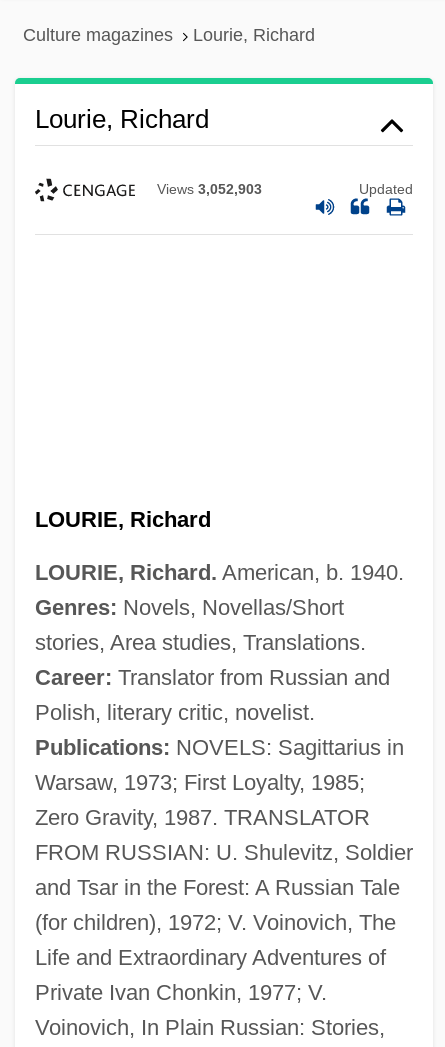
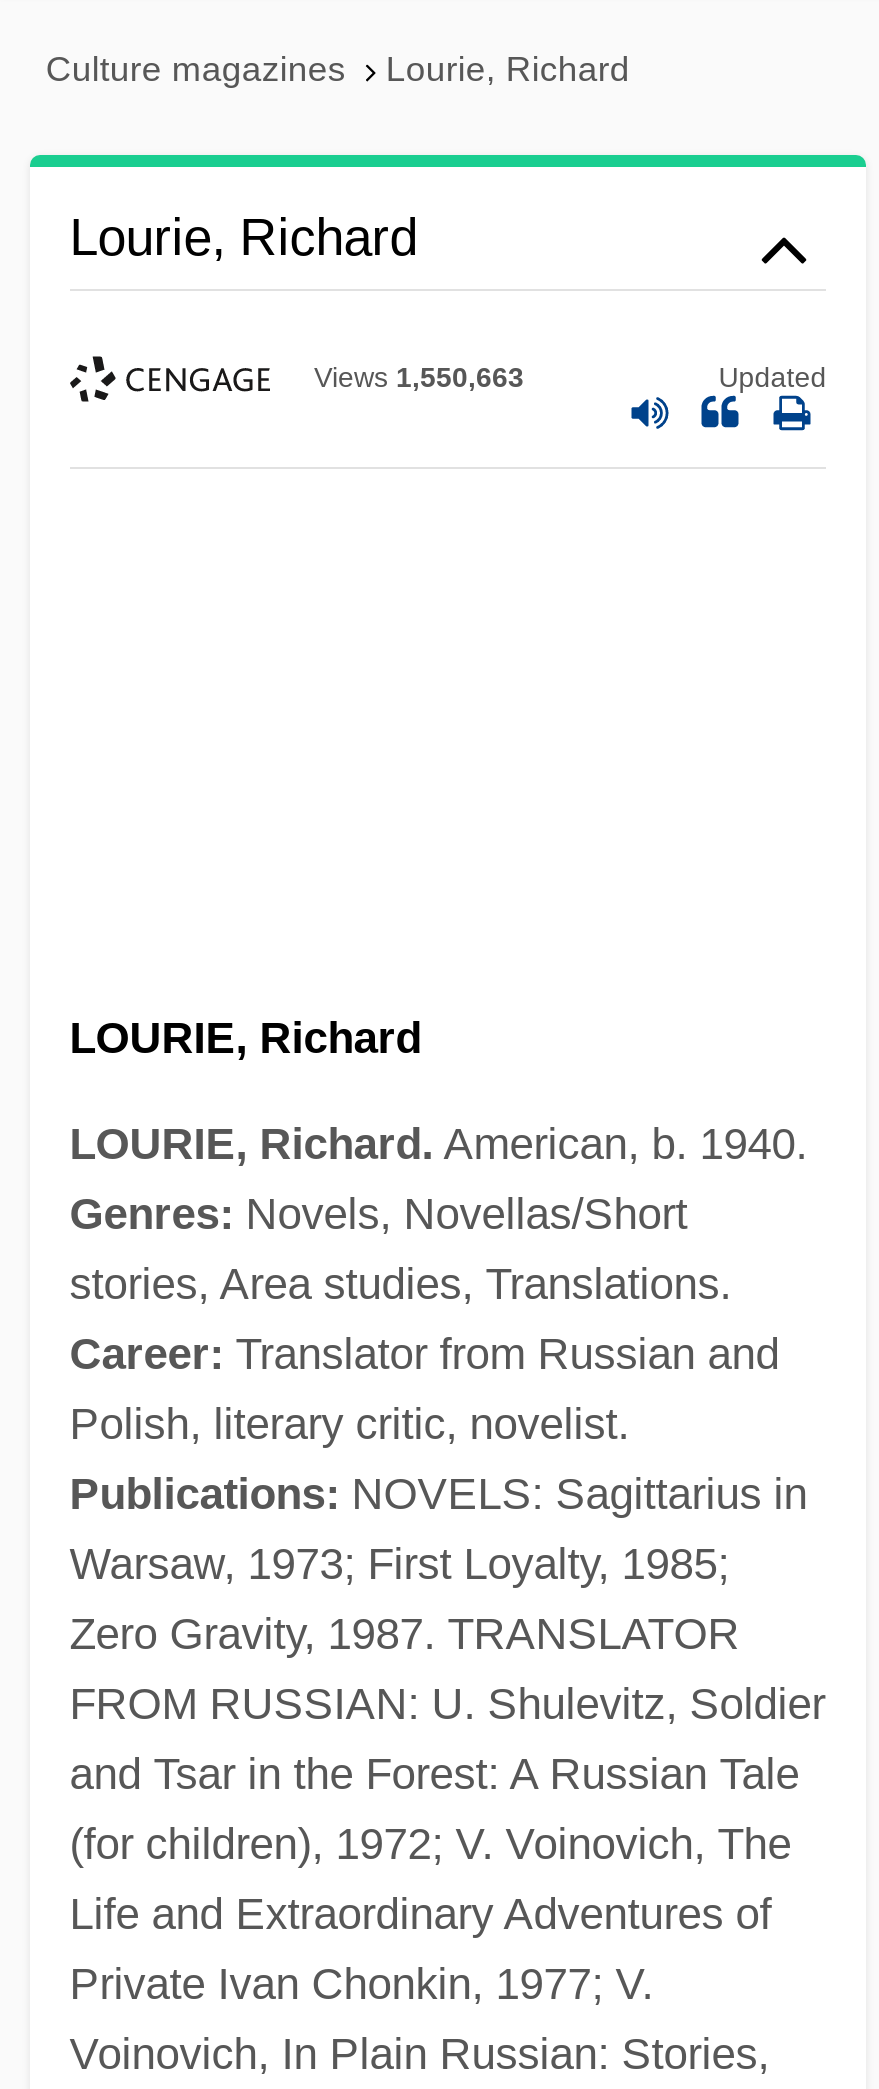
- Views 3,052,903
+ Views 1,550,663
